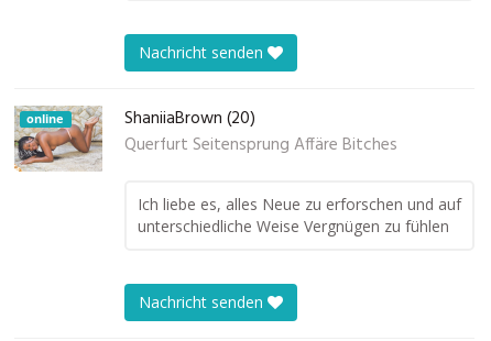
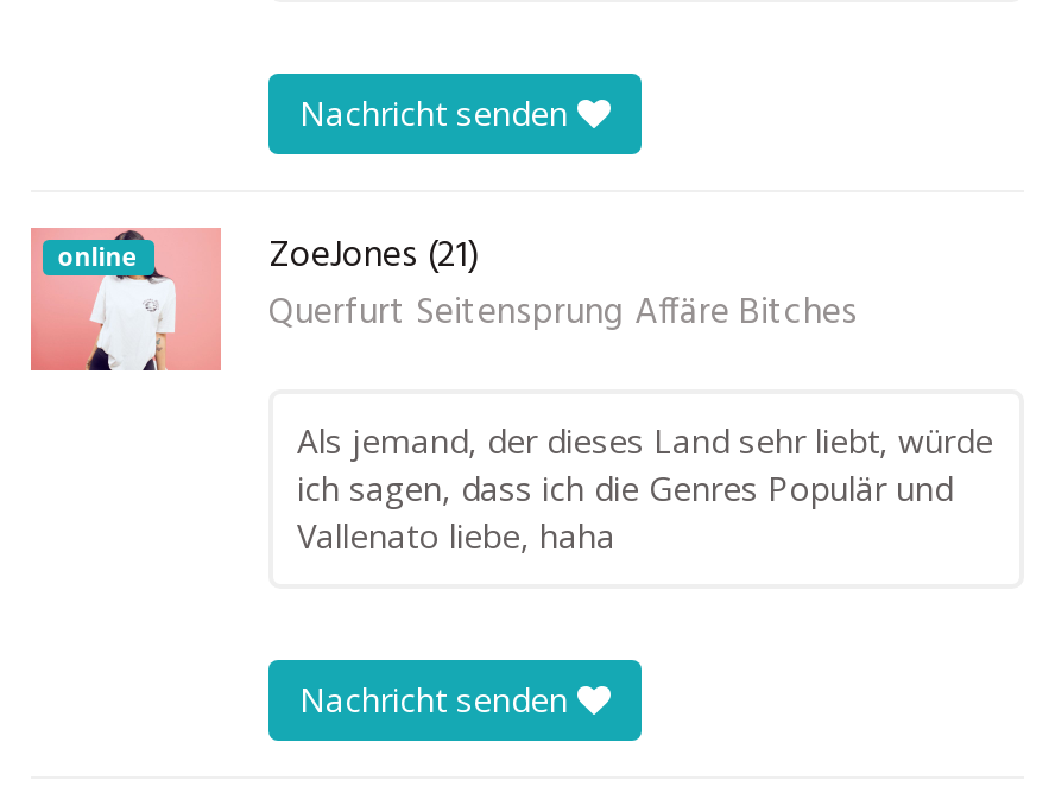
- [image]
- ShaniiaBrown (20)
+ [image]
+ ZoeJones (21)

- Ich liebe es, alles Neue zu erforschen und auf
- unterschiedliche Weise Vergnügen zu fühlen
+ Als jemand, der dieses Land sehr liebt, würde
+ ich sagen, dass ich die Genres Populär und
+ Vallenato liebe, haha
